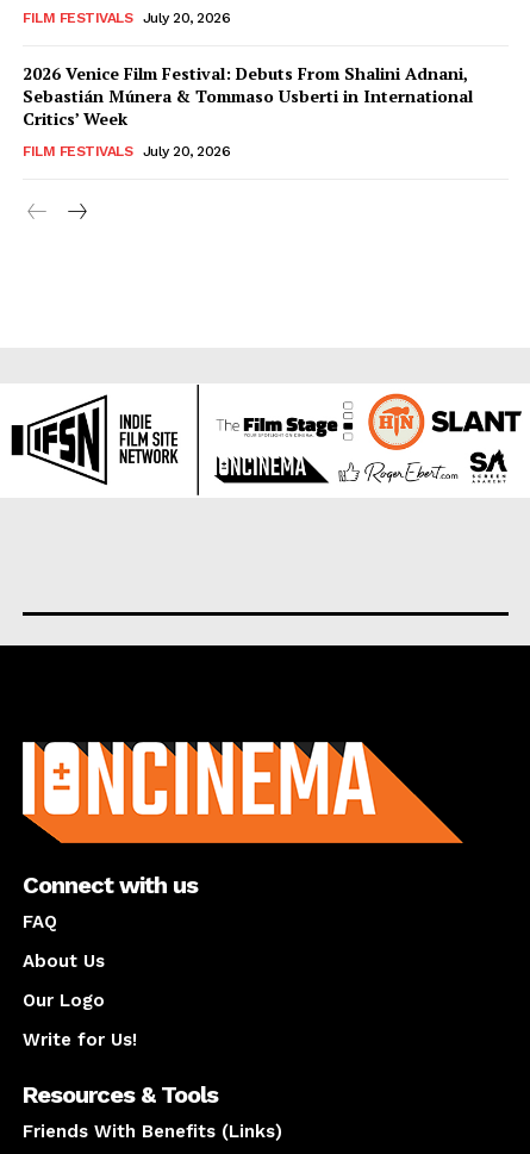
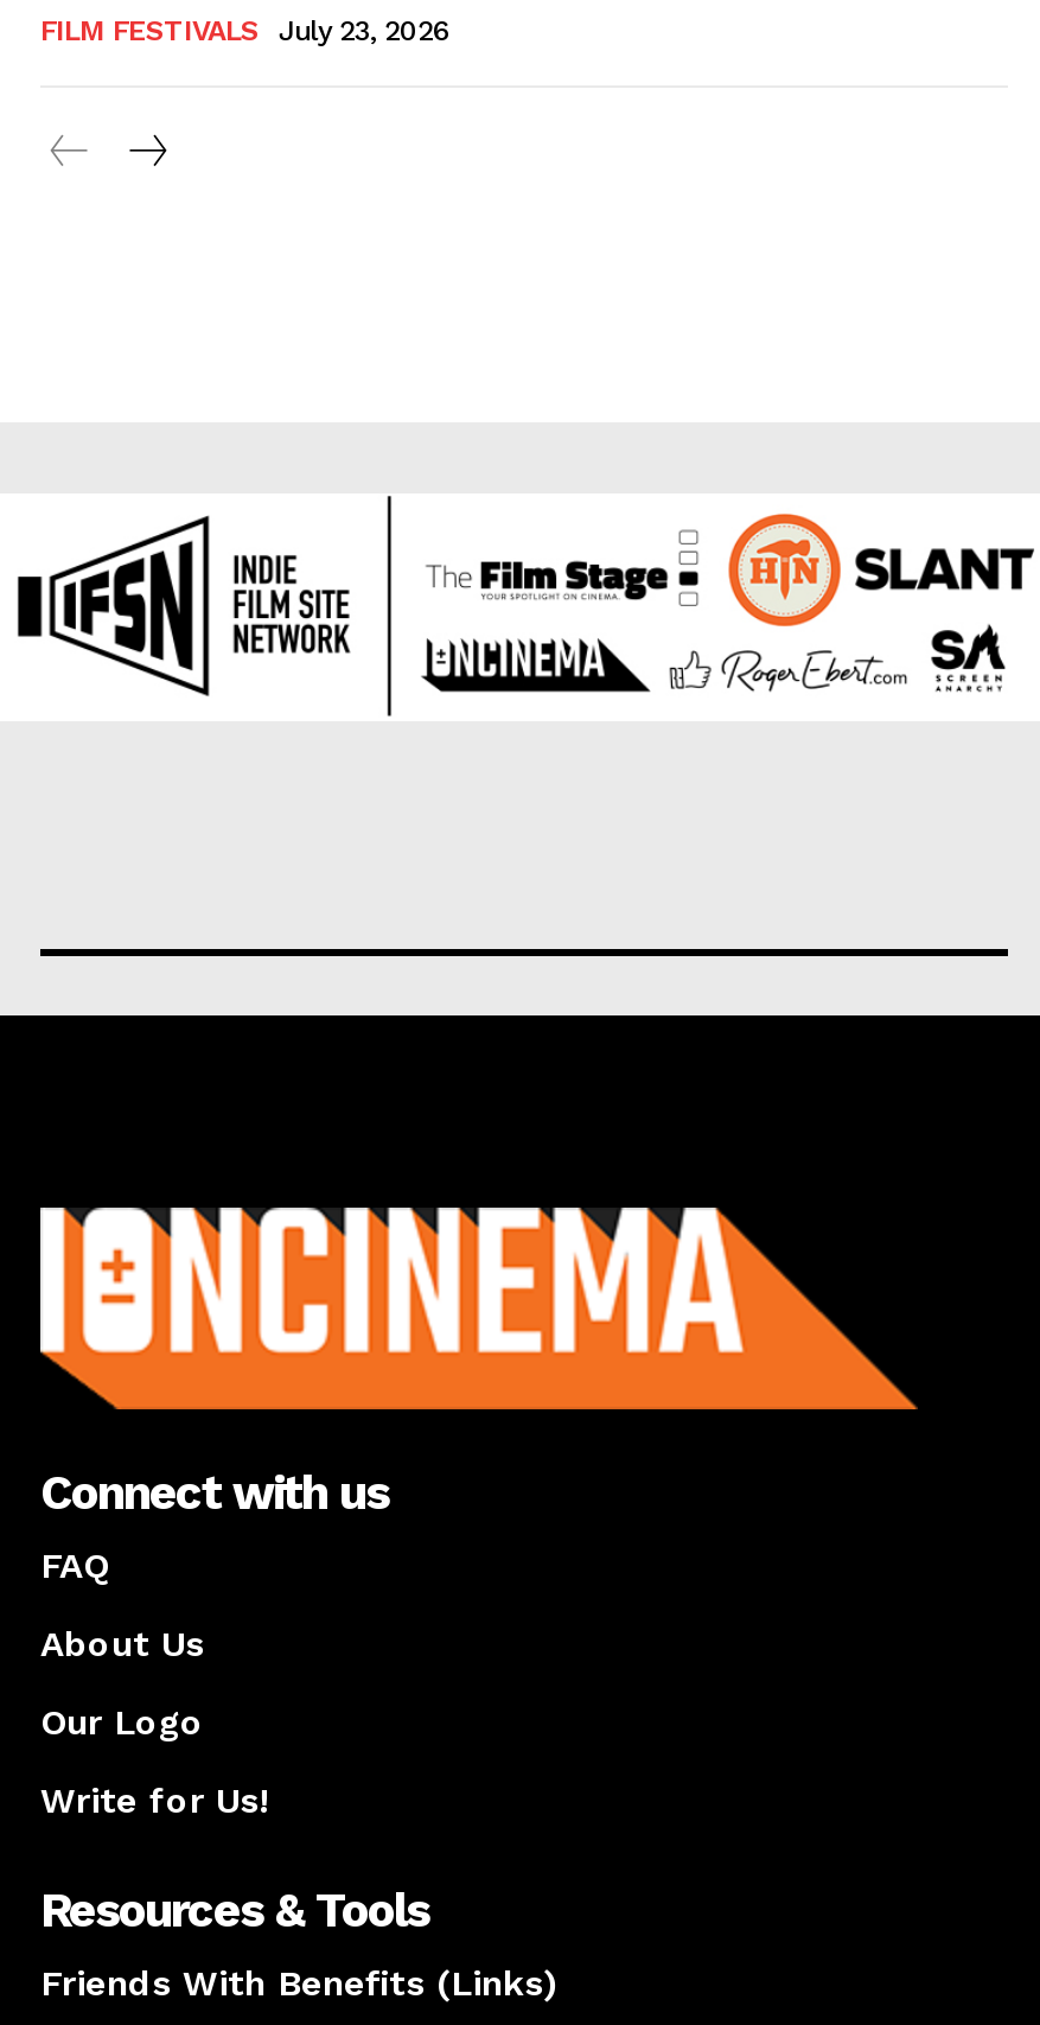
- July 20, 2026
- 2026 Venice Film Festival: Debuts From Shalini Adnani,
- Sebastián Múnera & Tommaso Usberti in International
- Critics’ Week
- FILM FESTIVALS
- July 20, 2026
+ July 23, 2026
